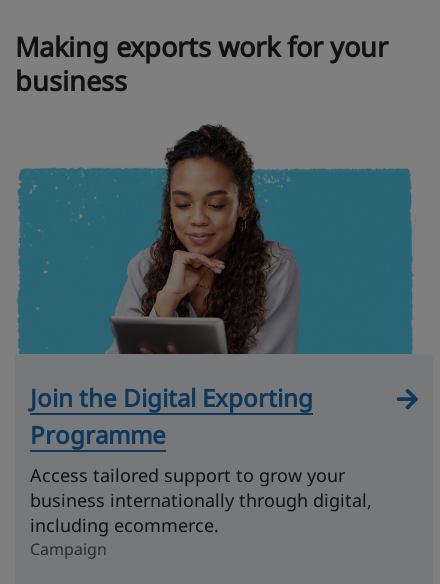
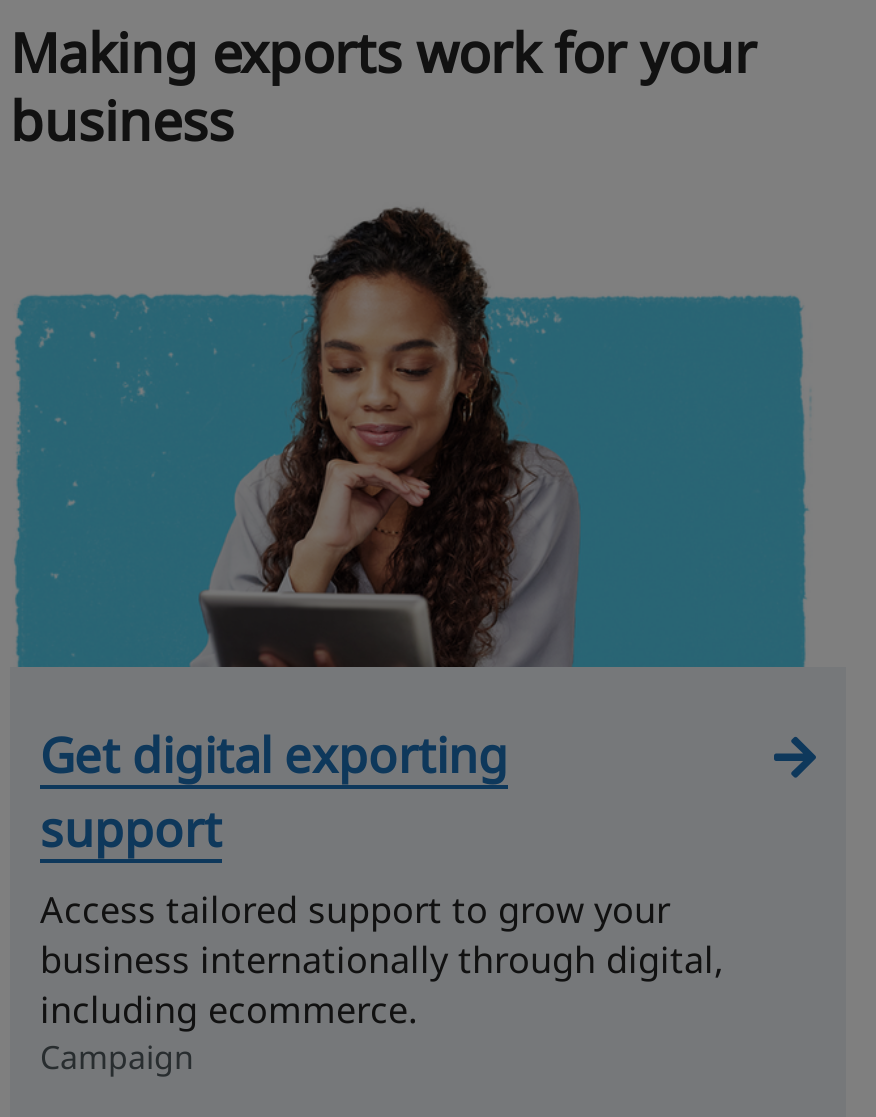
- Join the Digital Exporting
- Programme
+ Get digital exporting
+ support
